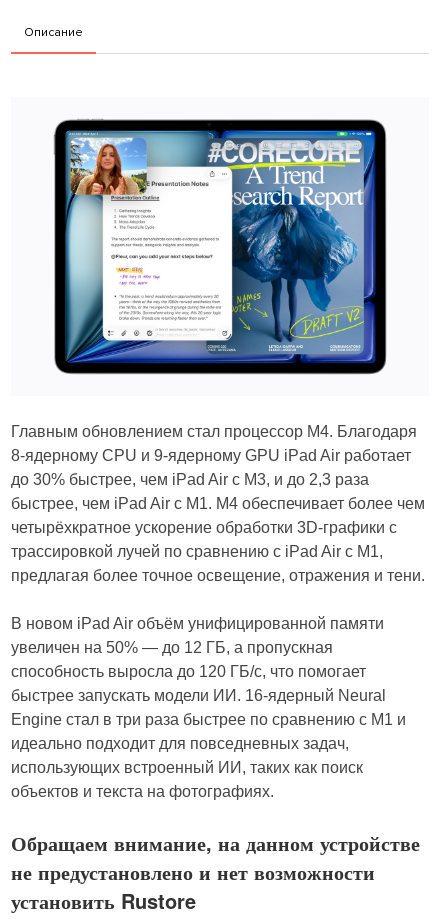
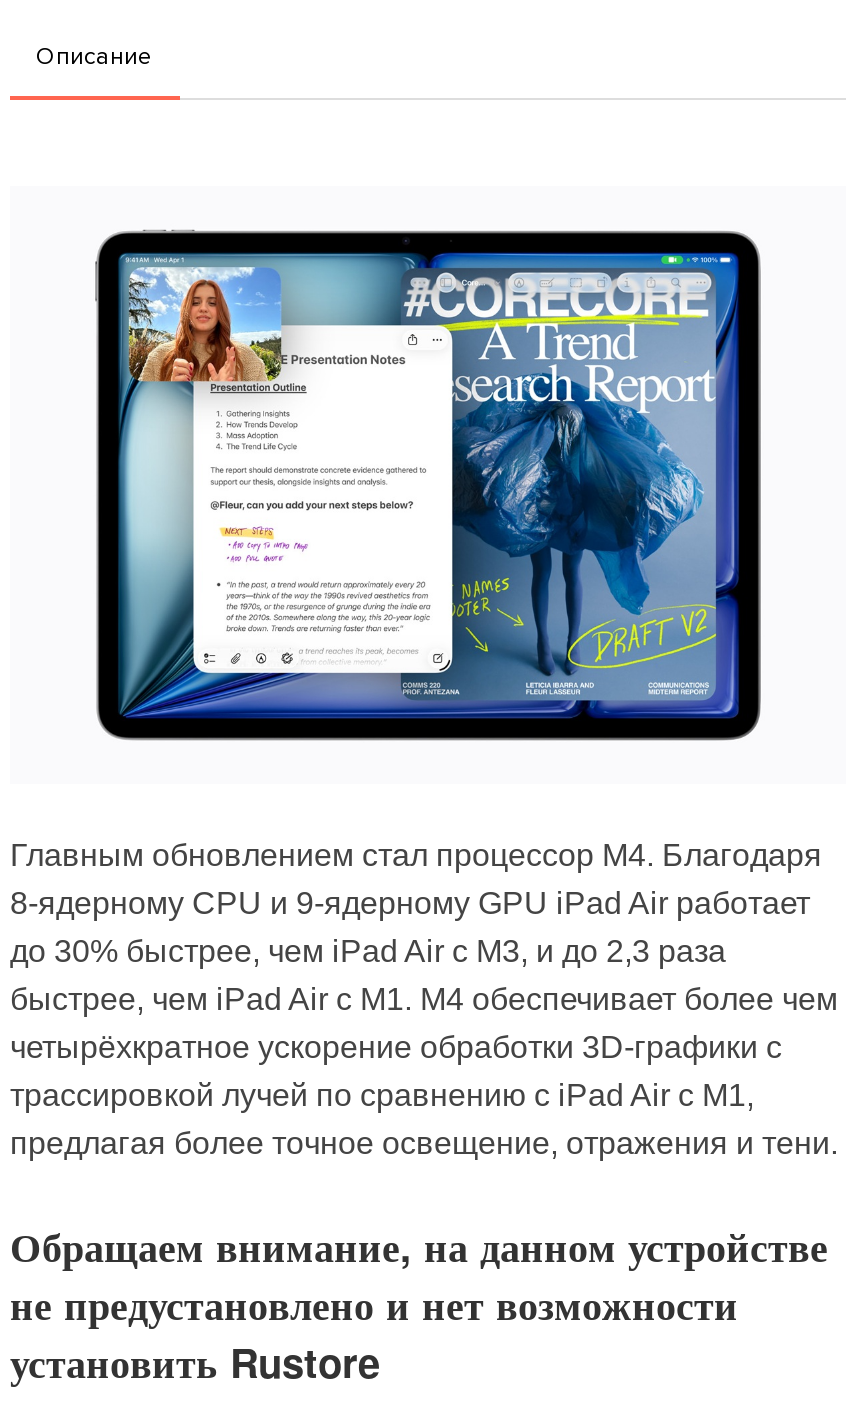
- В новом iPad Air объём унифицированной памяти
- увеличен на 50% — до 12 ГБ, а пропускная
- способность выросла до 120 ГБ/с, что помогает
- быстрее запускать модели ИИ. 16-ядерный Neural
- Engine стал в три раза быстрее по сравнению с M1 и
- идеально подходит для повседневных задач,
- использующих встроенный ИИ, таких как поиск
- объектов и текста на фотографиях.
